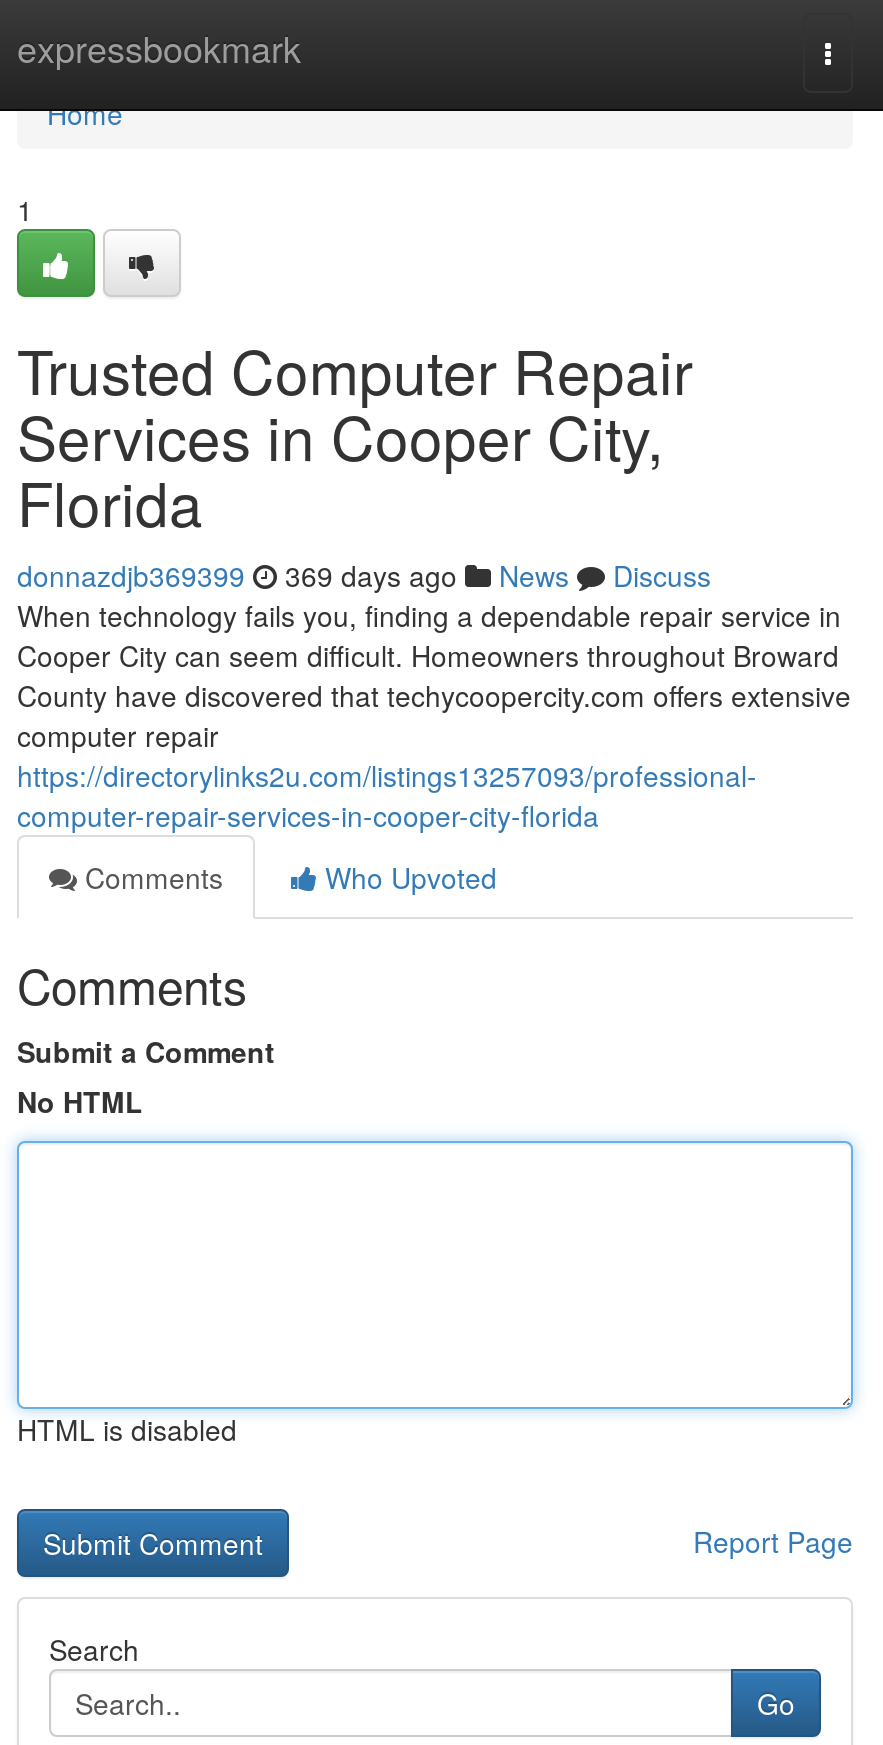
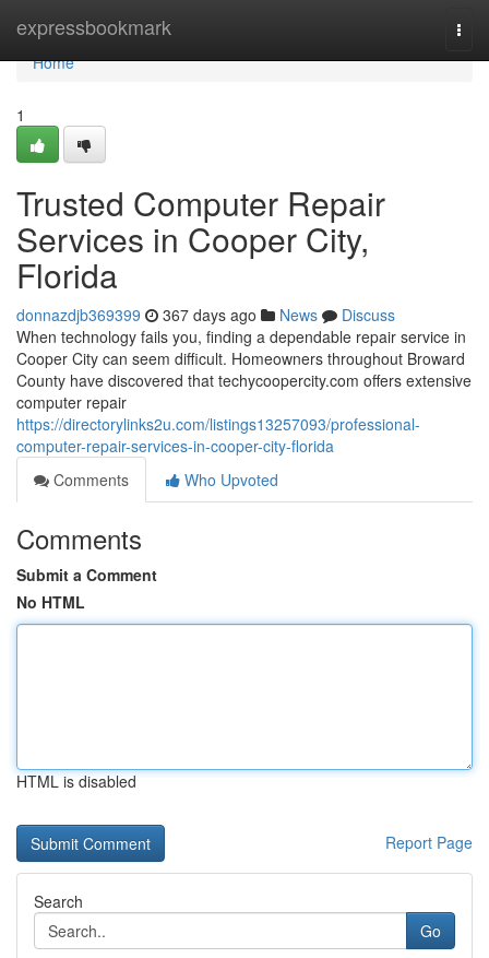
- donnazdjb369399 369 days ago News Discuss
+ donnazdjb369399 367 days ago News Discuss
